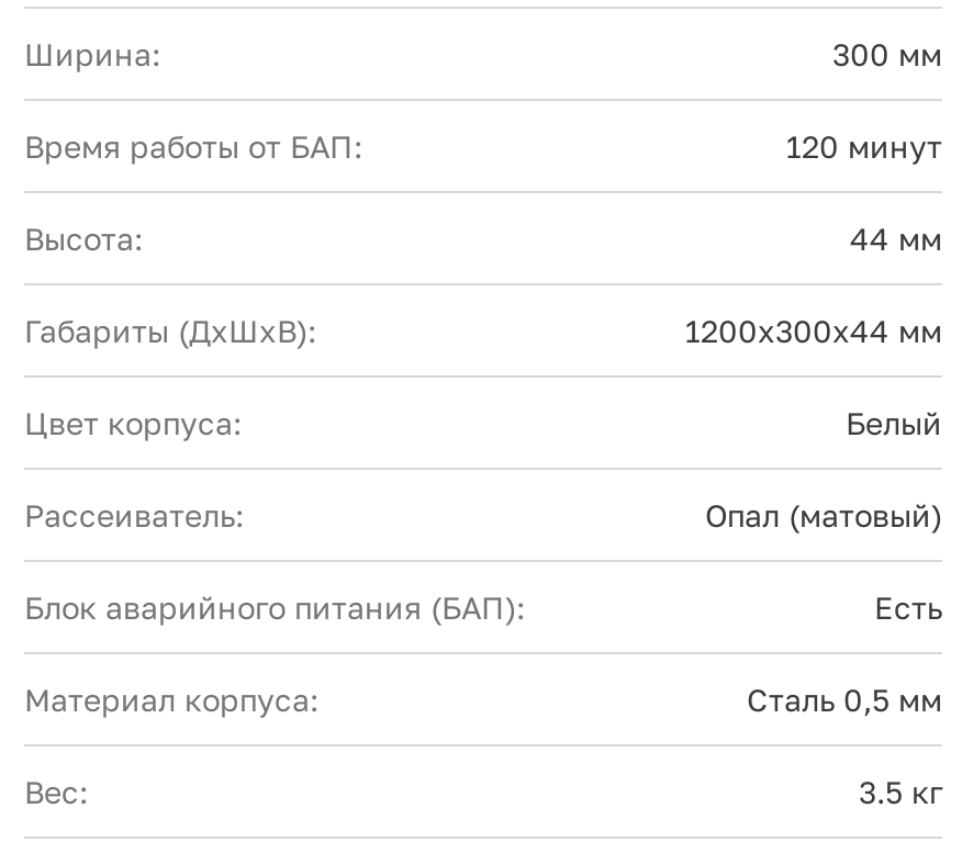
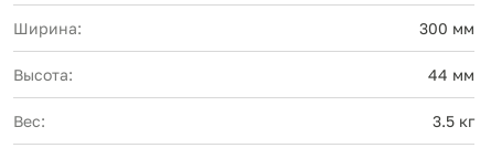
- Время работы от БАП:
- 120 минут

- Габариты (ДхШхВ):
- 1200х300х44 мм
- Цвет корпуса:
- Белый
- Рассеиватель:
- Опал (матовый)
- Блок аварийного питания (БАП):
- Есть
- Материал корпуса:
- Сталь 0,5 мм
